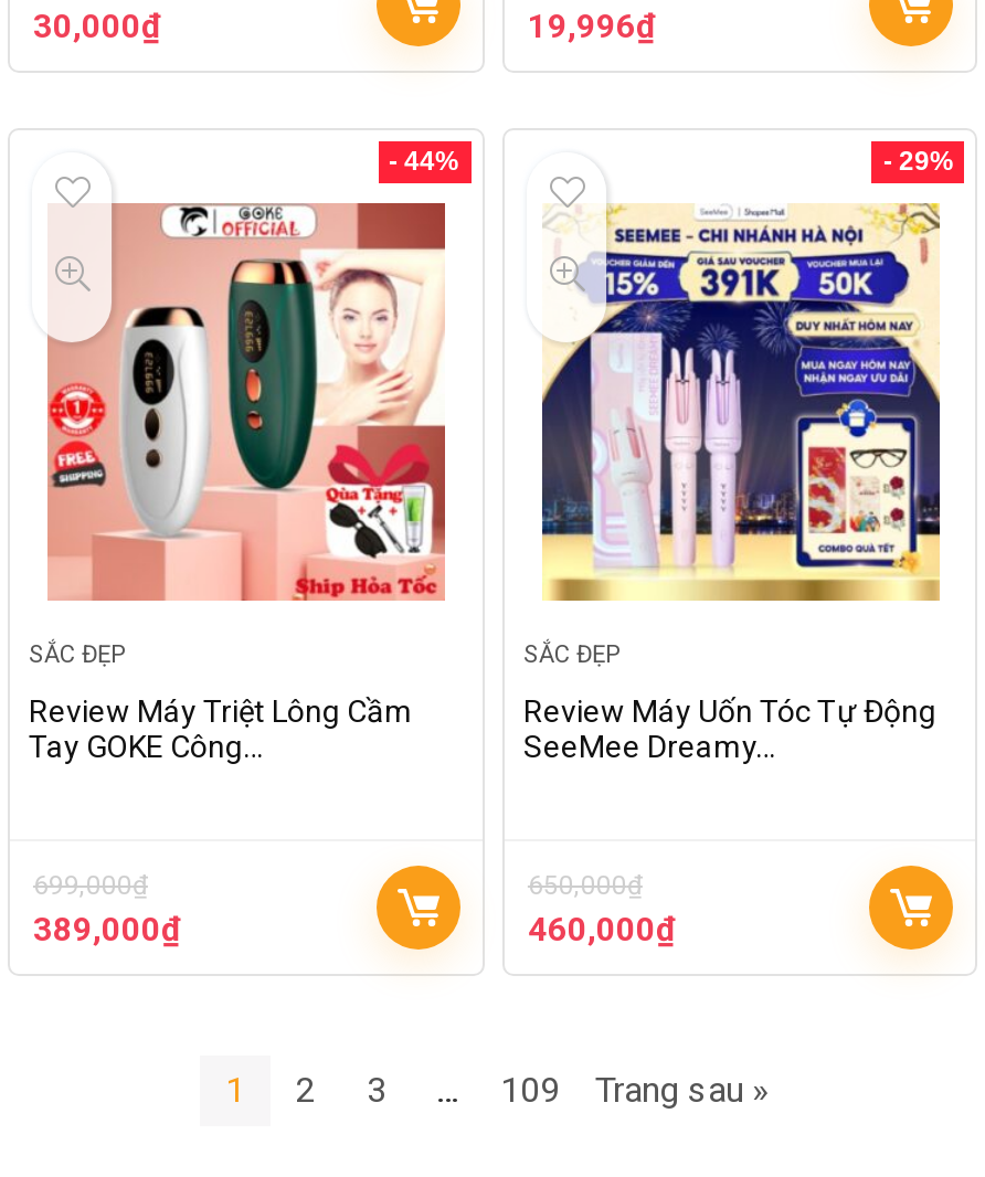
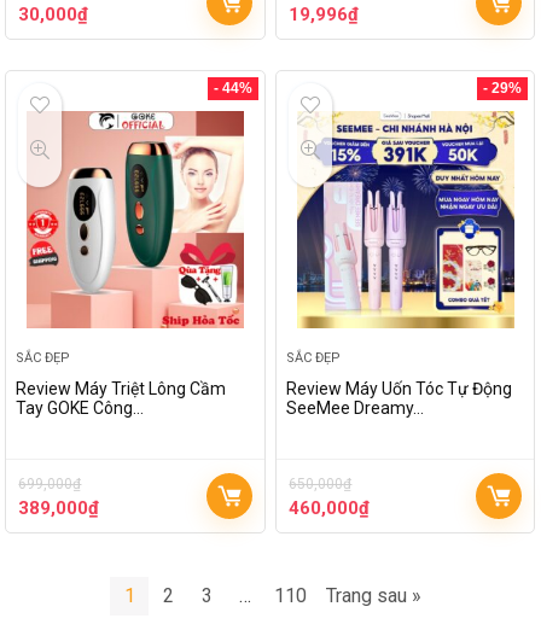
- 109
+ 110
